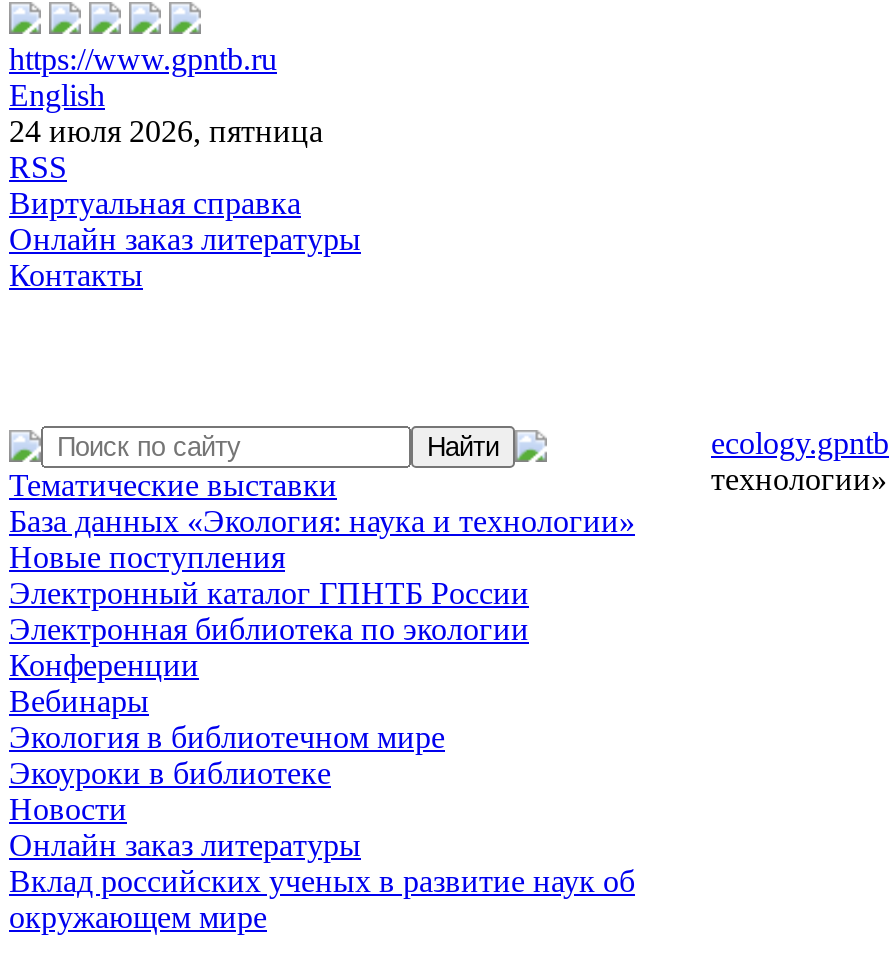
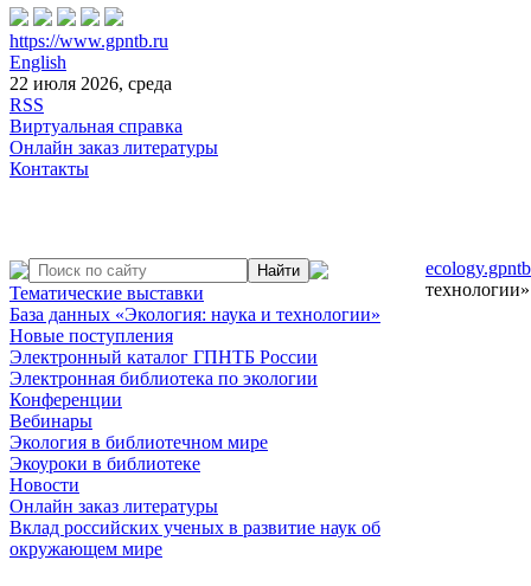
- 24 июля 2026, пятница
+ 22 июля 2026, среда
